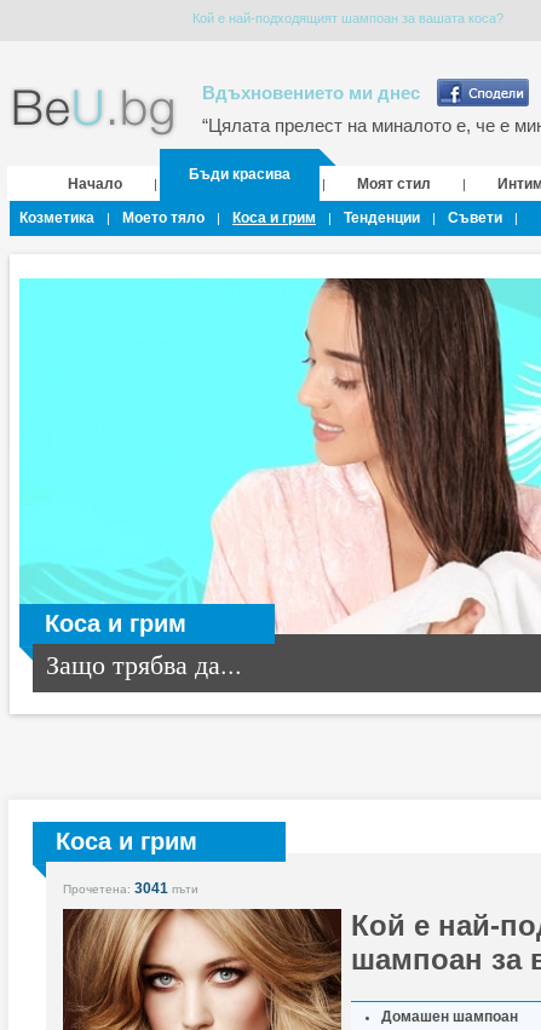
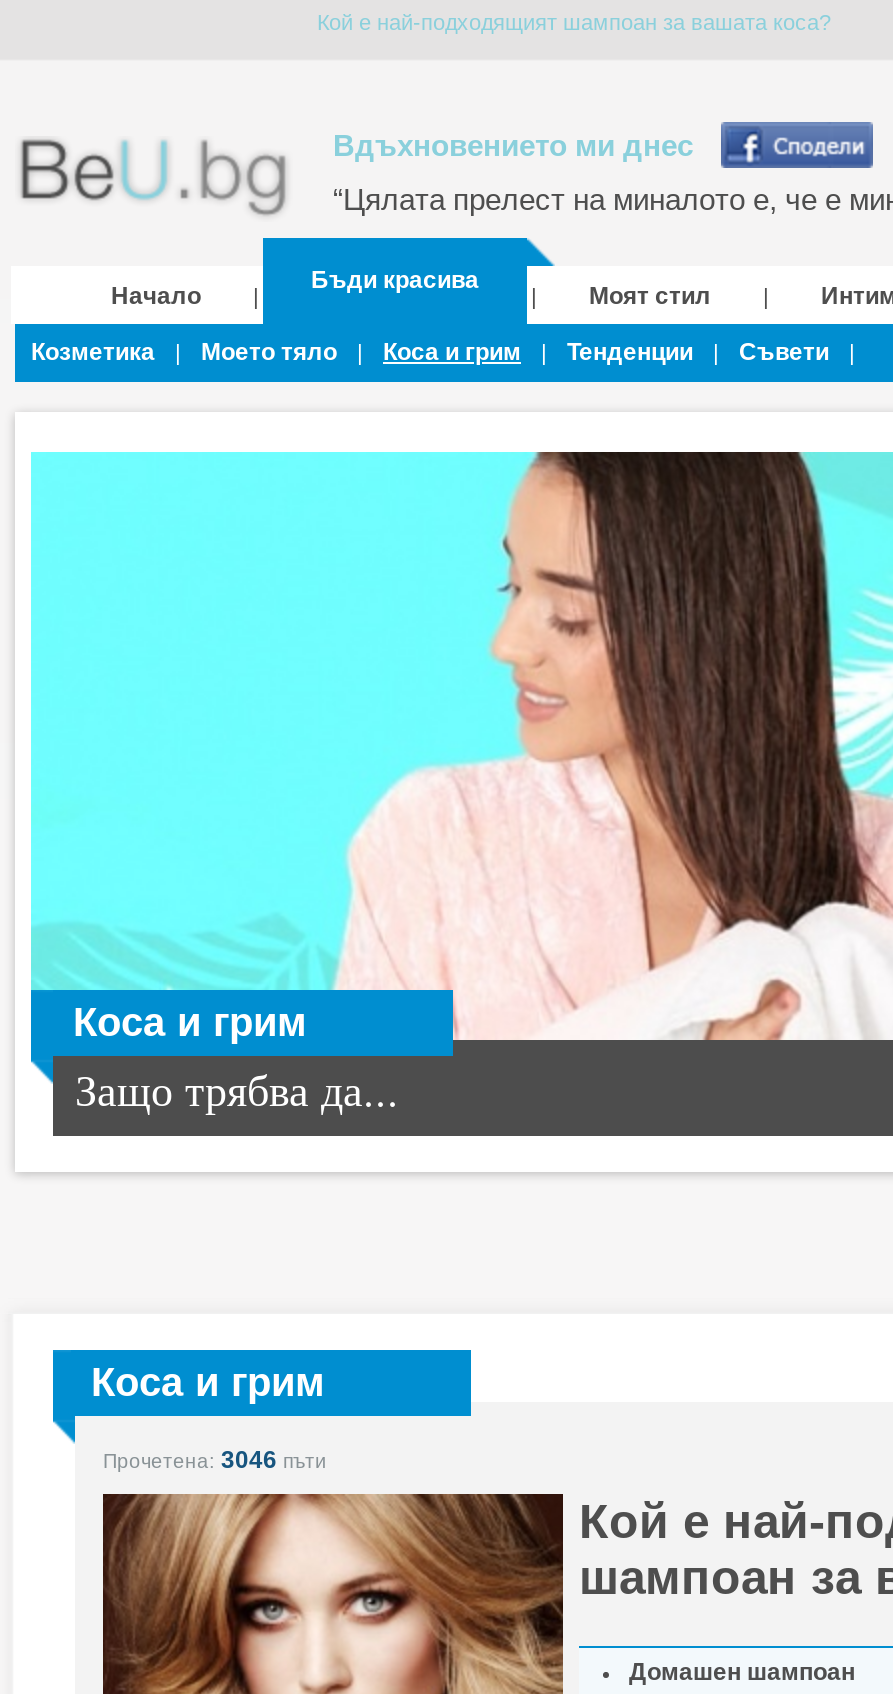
- Прочетена: 3041 пъти
+ Прочетена: 3046 пъти
